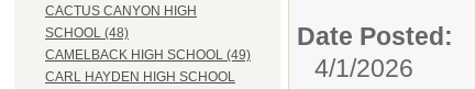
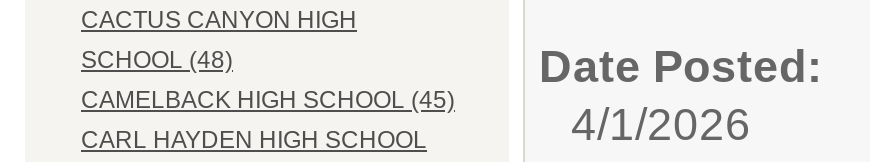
- CAMELBACK HIGH SCHOOL (49)
+ CAMELBACK HIGH SCHOOL (45)
